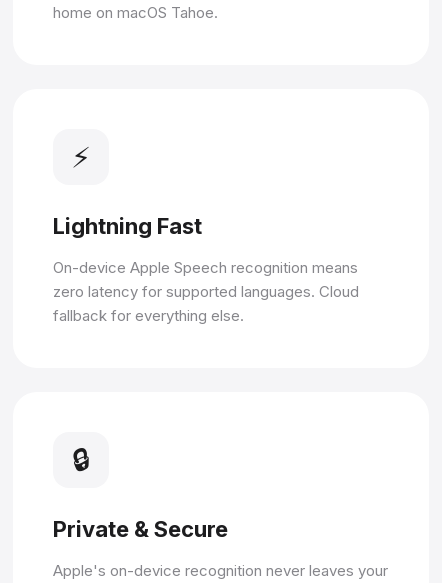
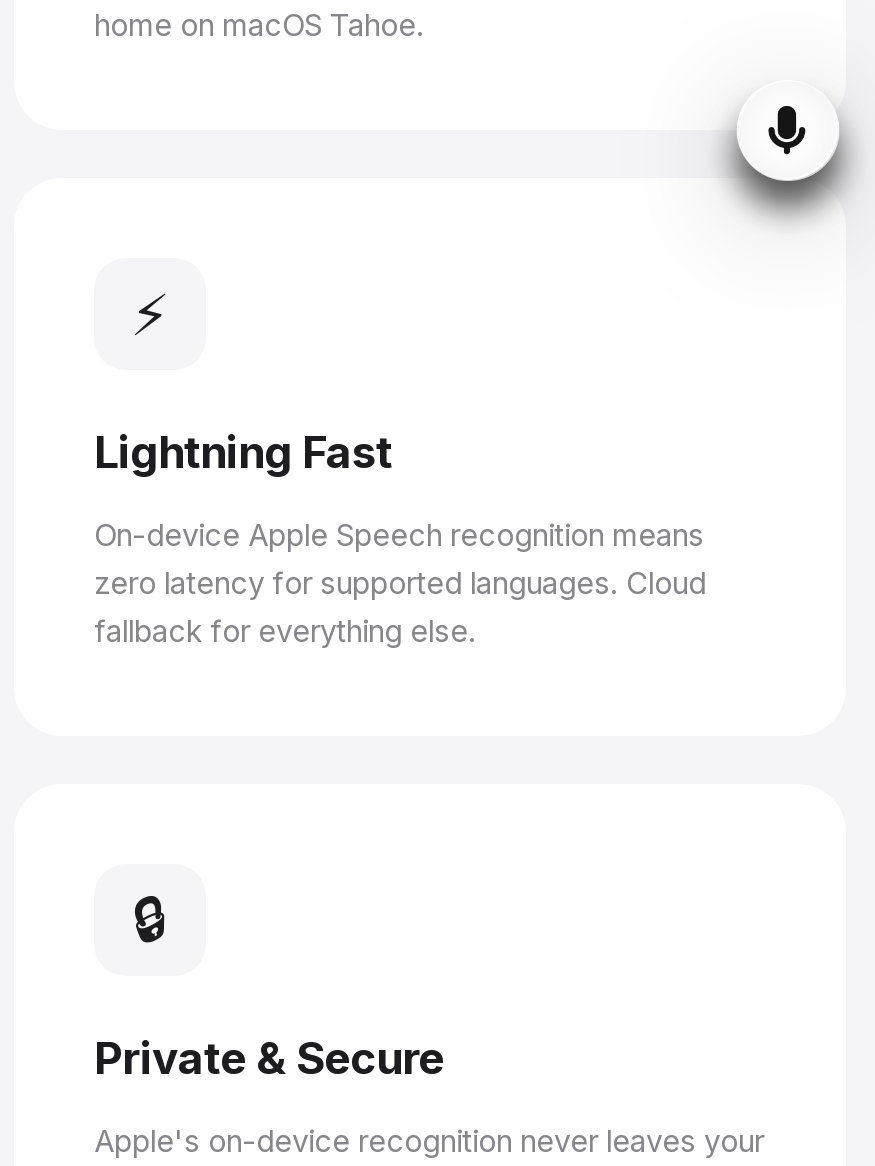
+ [image]
